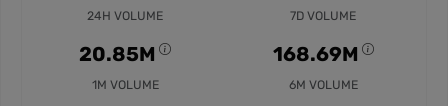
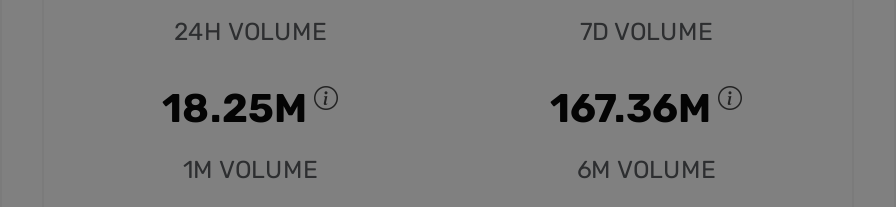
- 20.85M
+ 18.25M

- 168.69M
+ 167.36M
